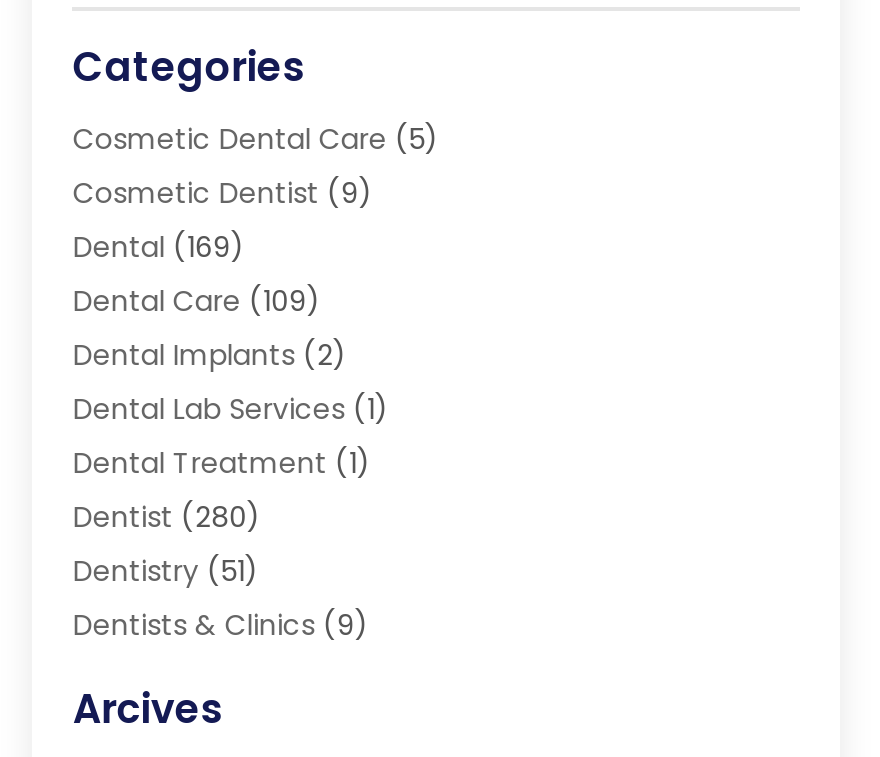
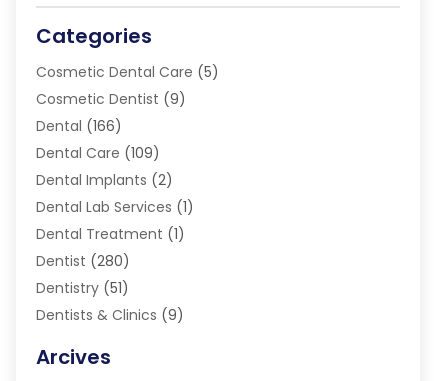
- Dental (169)
+ Dental (166)
